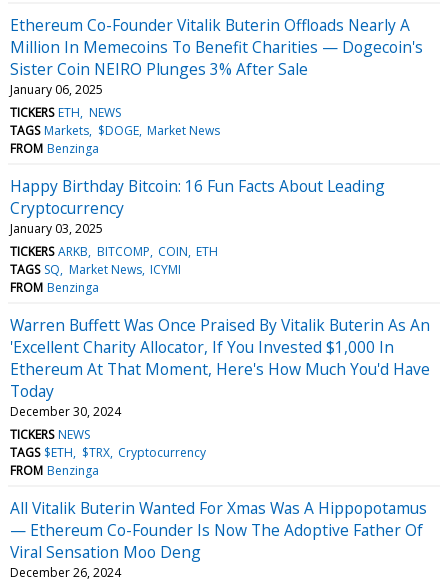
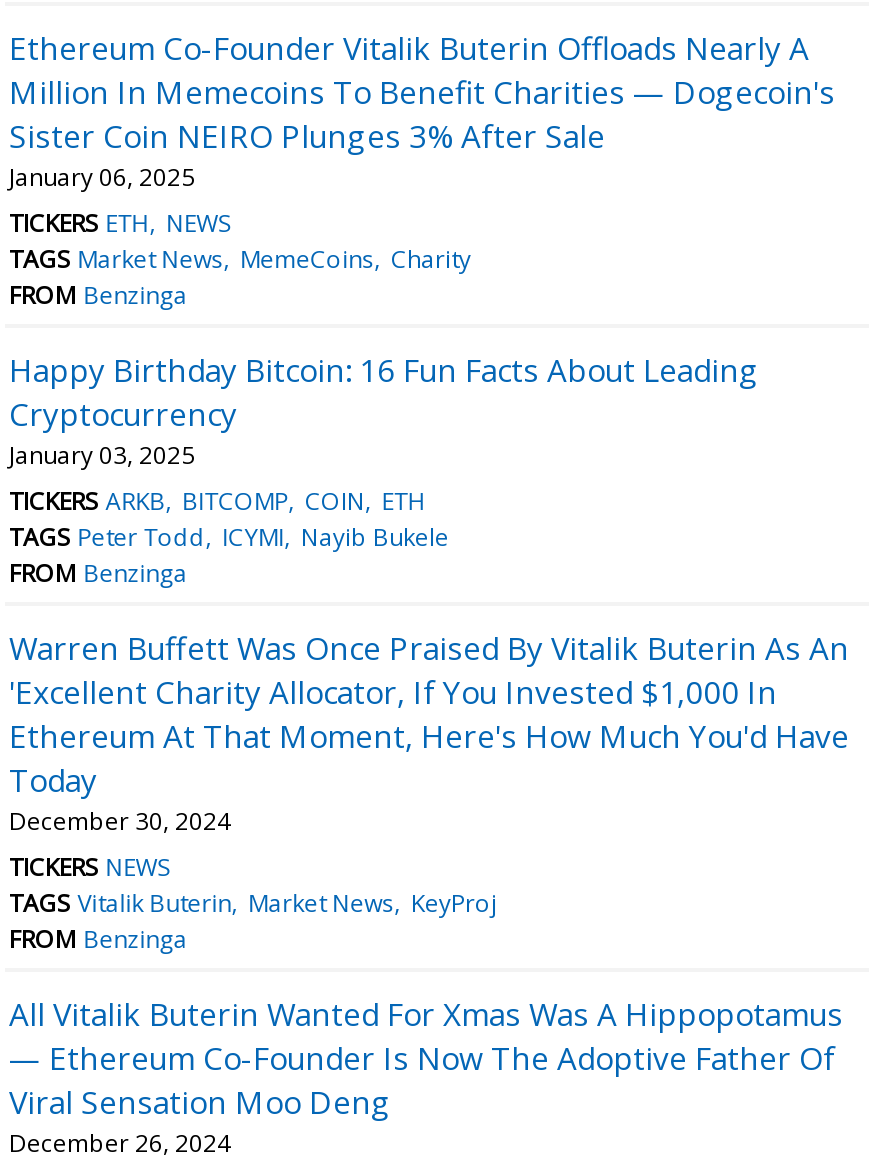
- TAGS Markets $DOGE Market News
+ TAGS Market News MemeCoins Charity

- TAGS SQ Market News ICYMI
+ TAGS Peter Todd ICYMI Nayib Bukele

- TAGS $ETH $TRX Cryptocurrency
+ TAGS Vitalik Buterin Market News KeyProj
